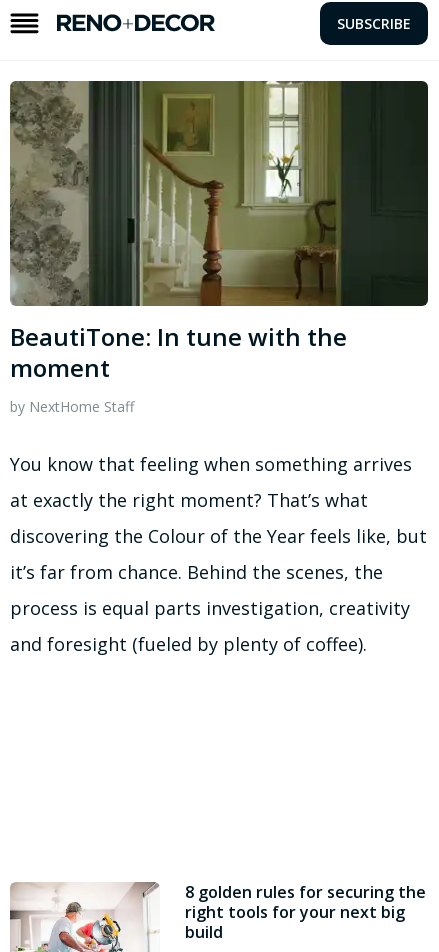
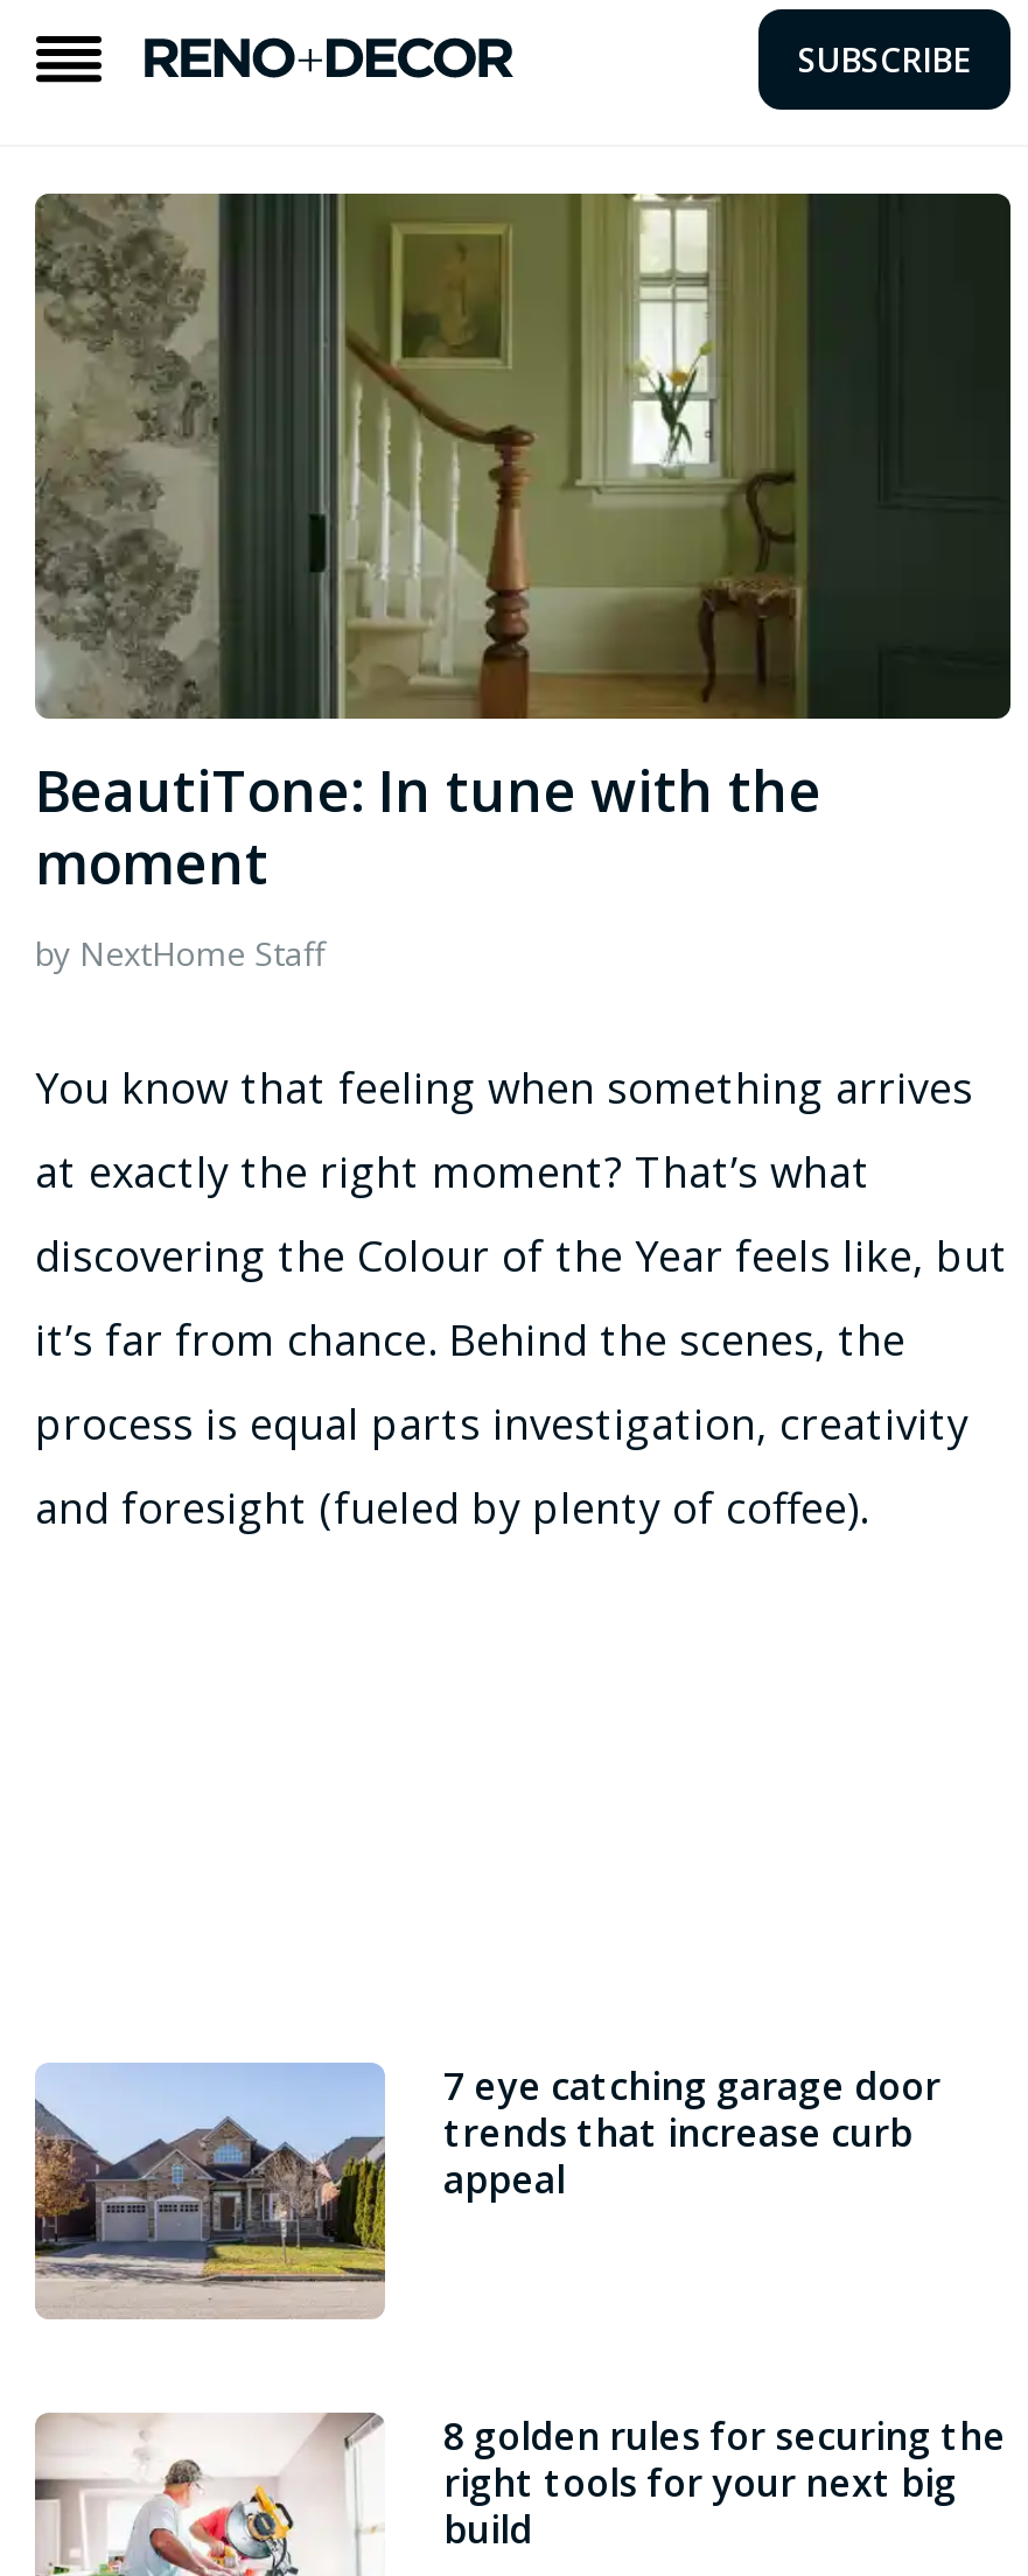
+ [image]
+ 7 eye catching garage door
+ trends that increase curb
+ appeal
